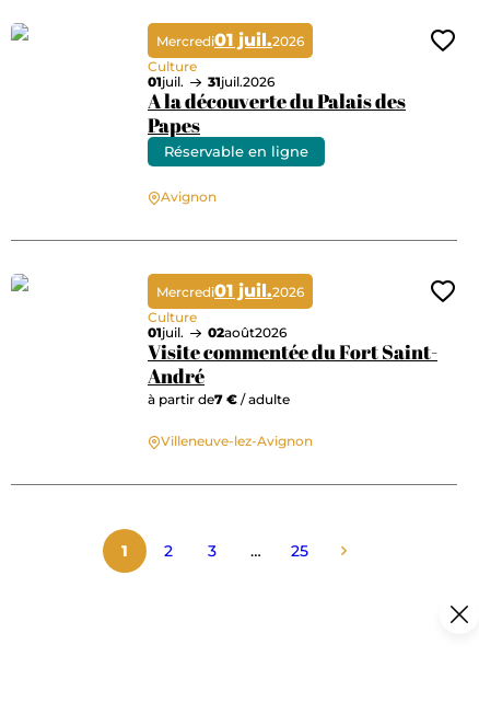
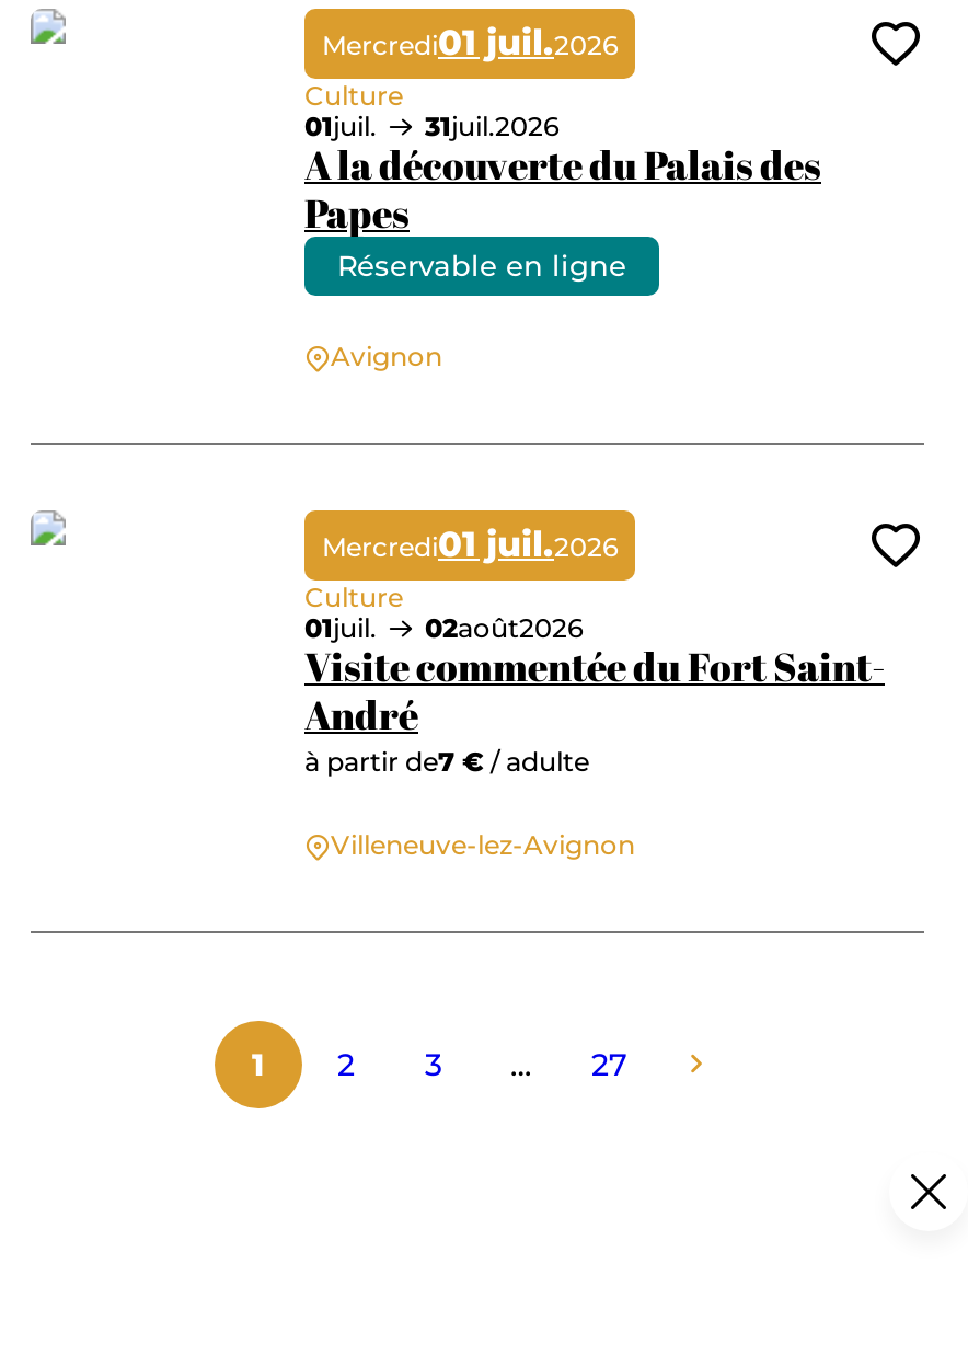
- 25
+ 27
